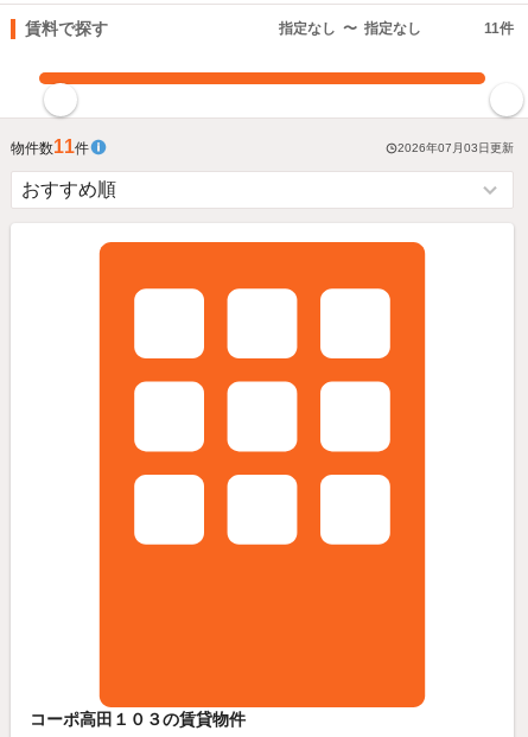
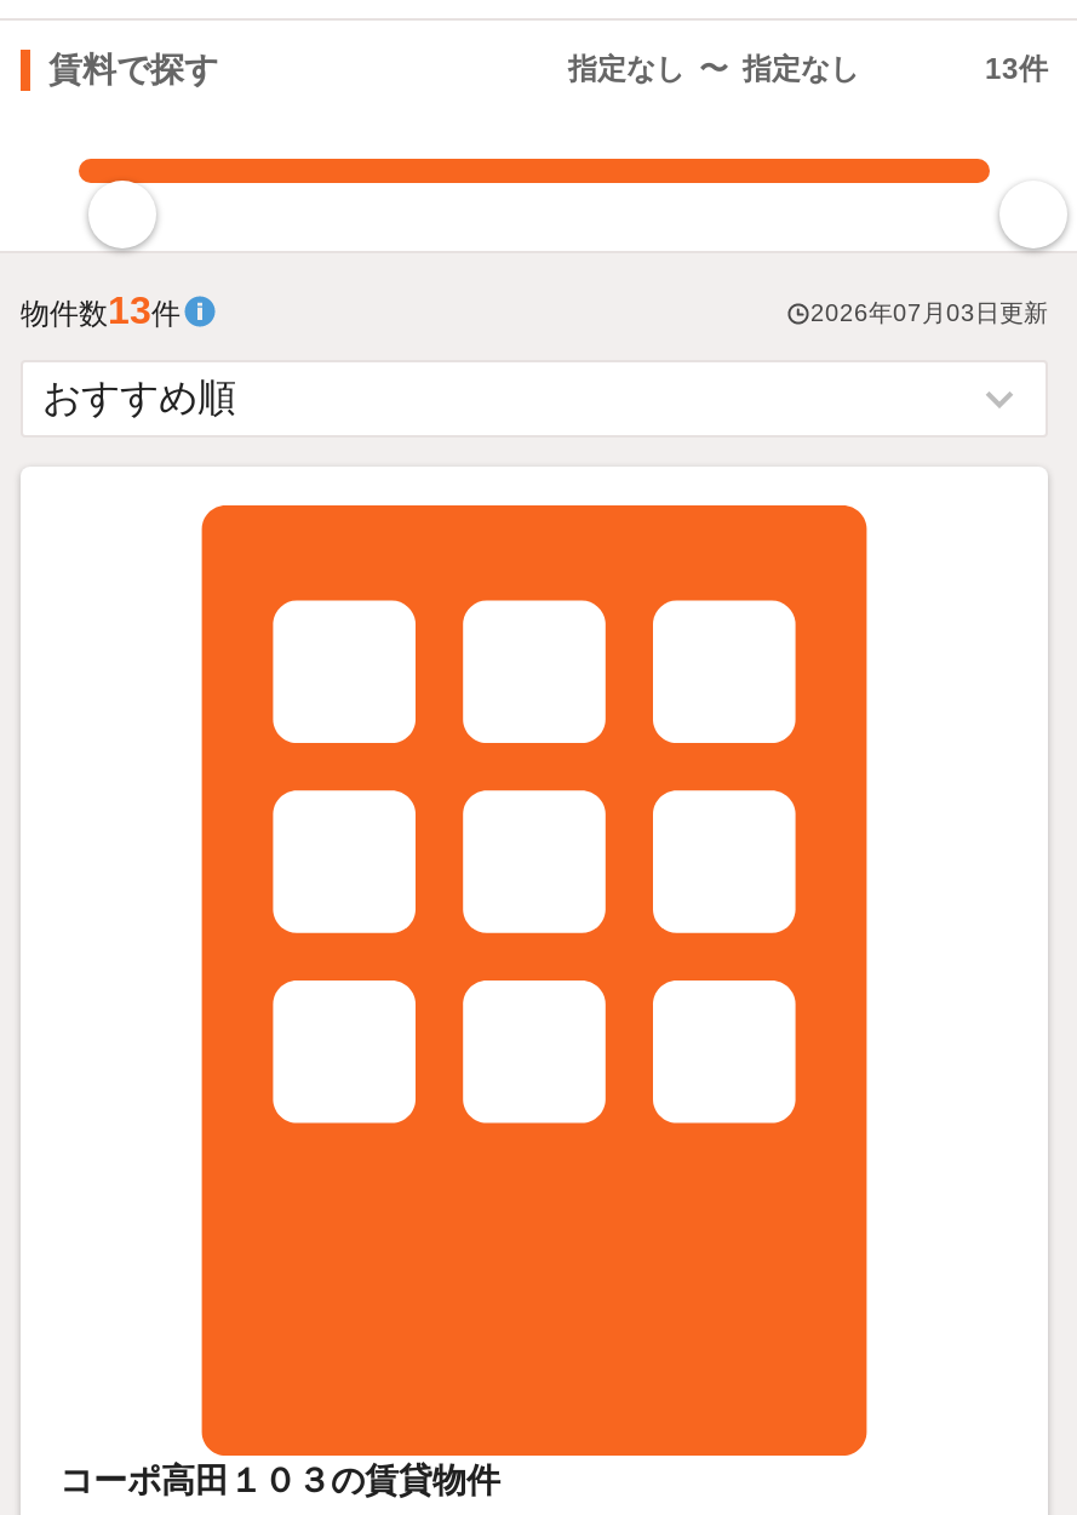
- 11件
+ 13件

- 物件数11件
+ 物件数13件
